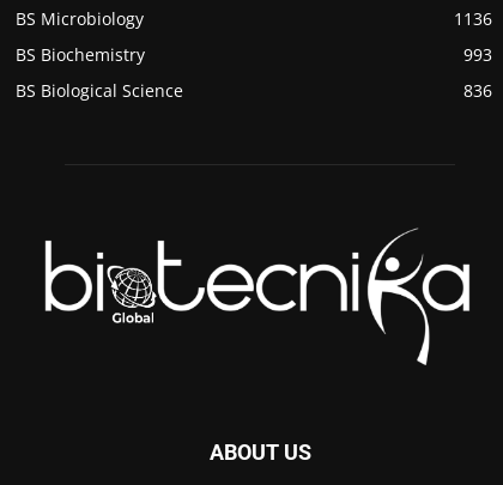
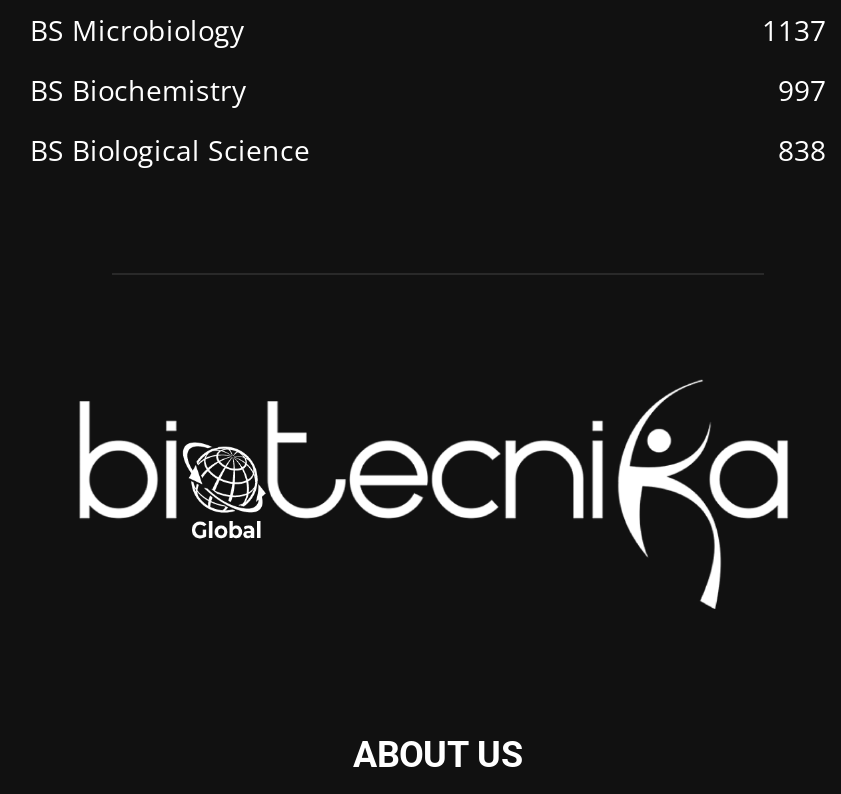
- 1136
+ 1137

- 993
+ 997

- 836
+ 838
